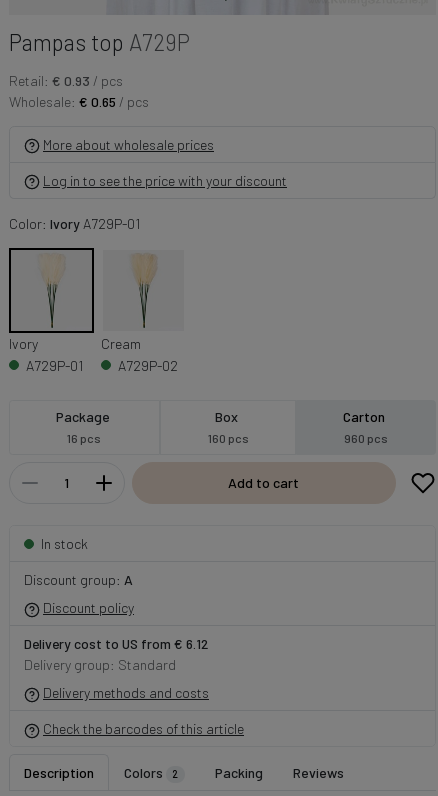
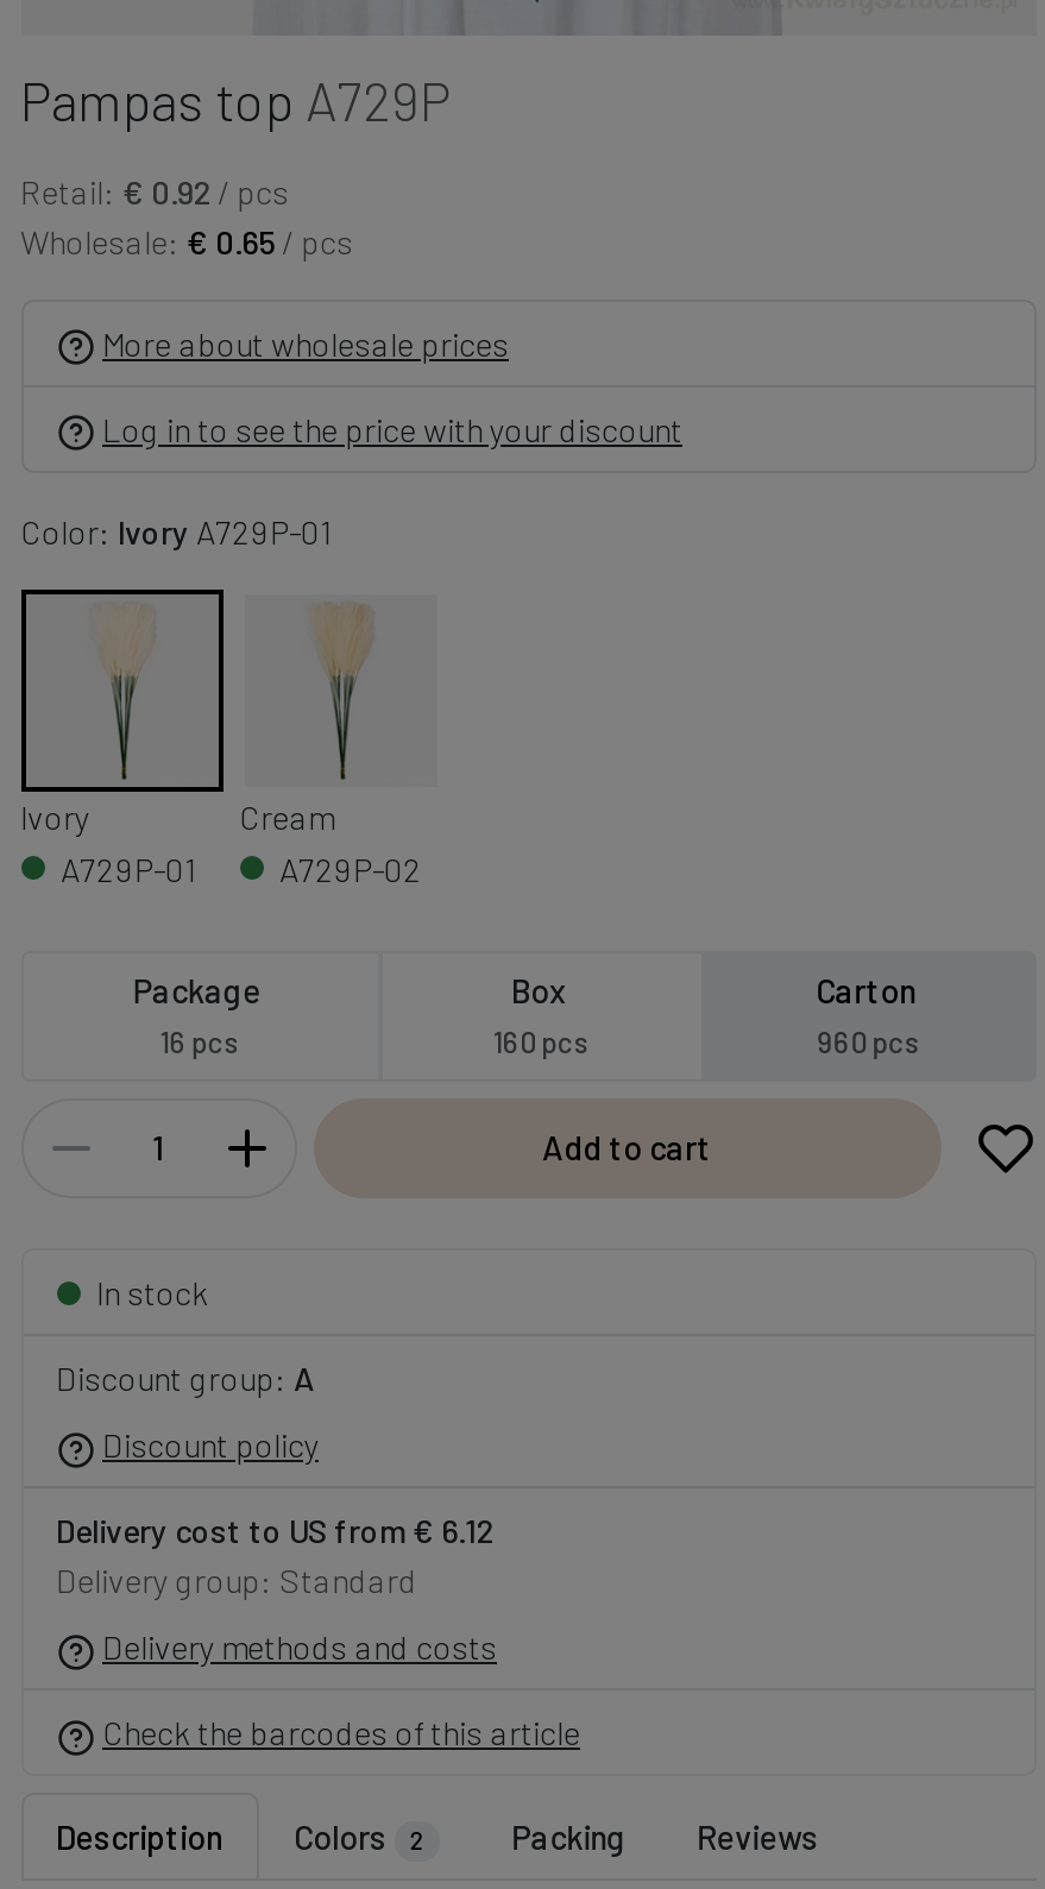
- Retail: € 0.93 / pcs
+ Retail: € 0.92 / pcs
